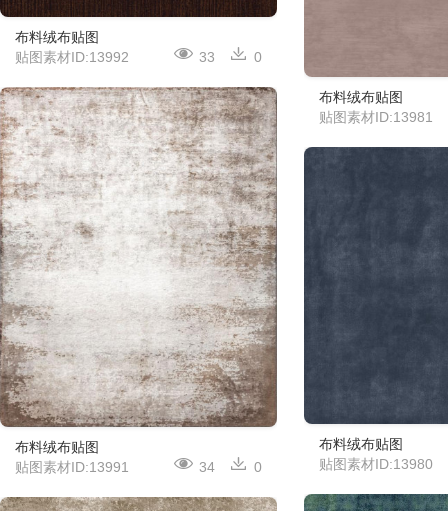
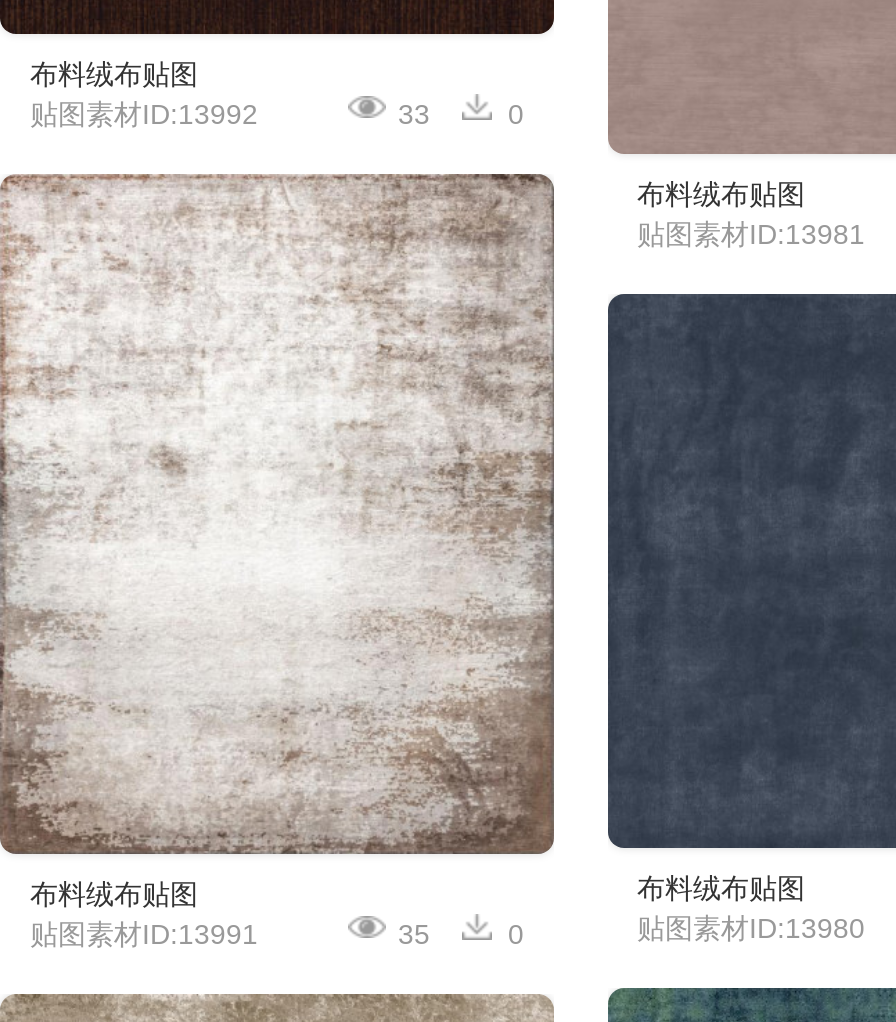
- 34
+ 35
